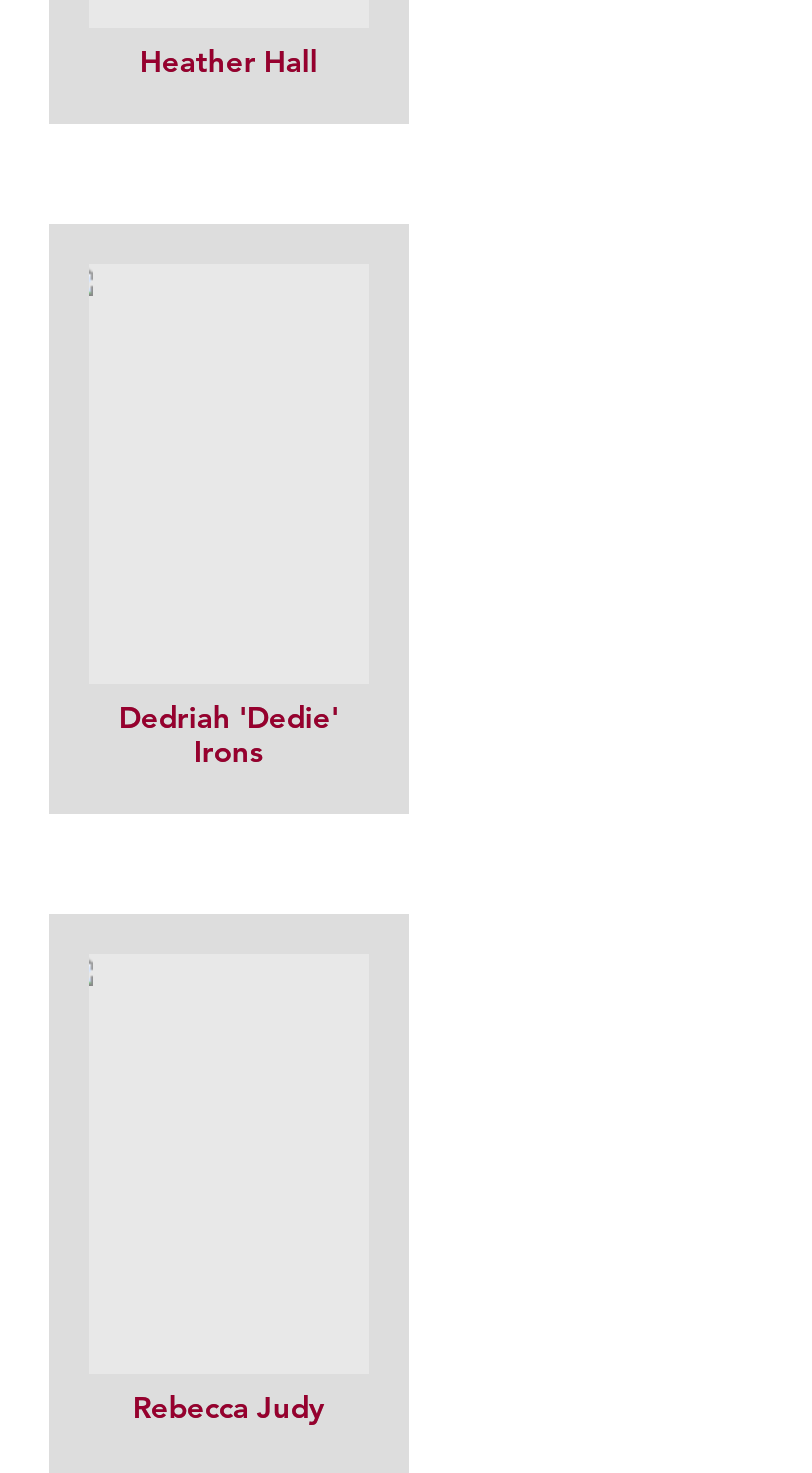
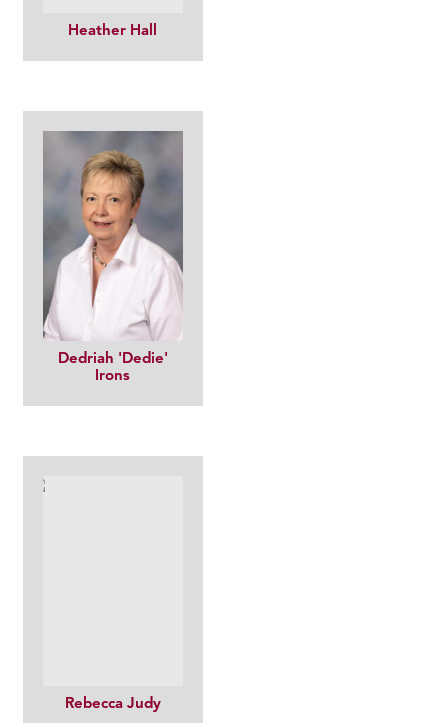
+ [image]
